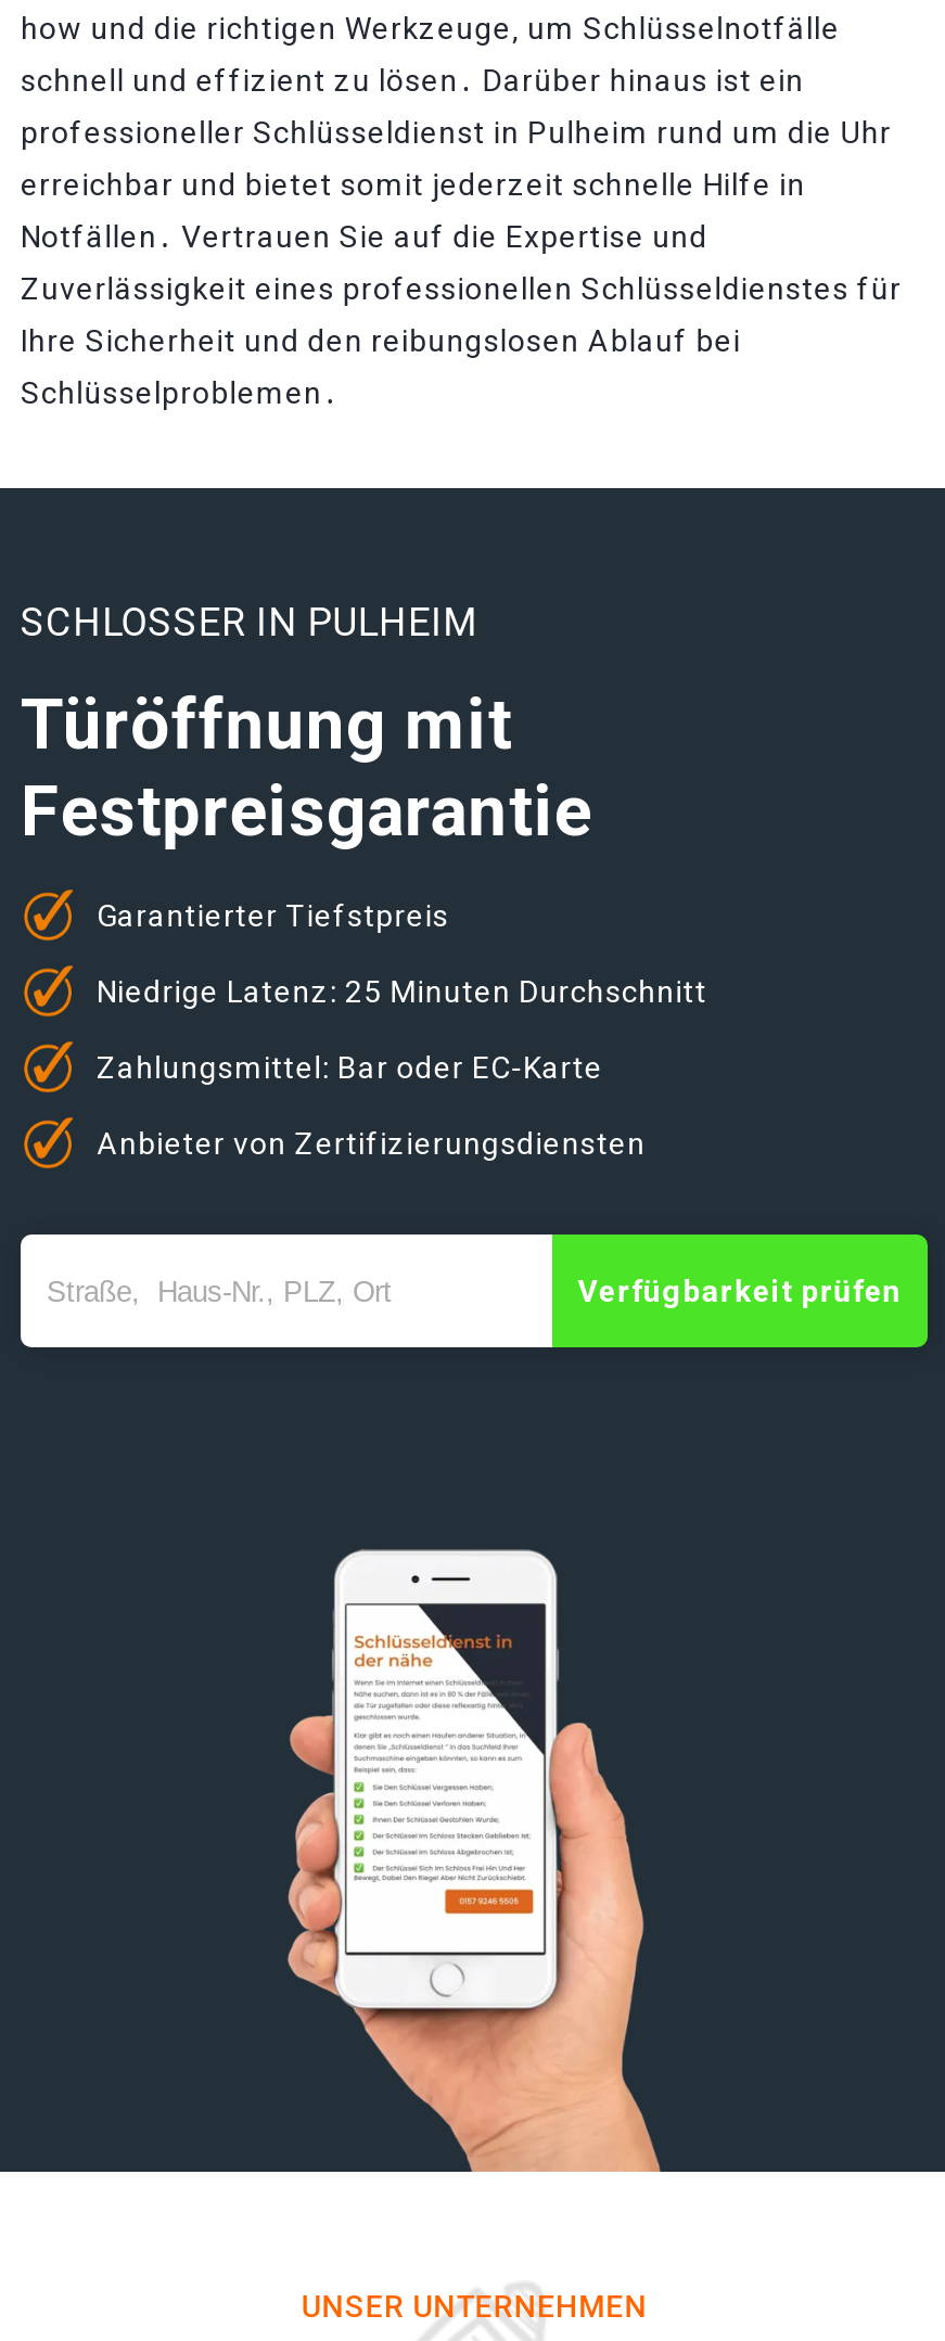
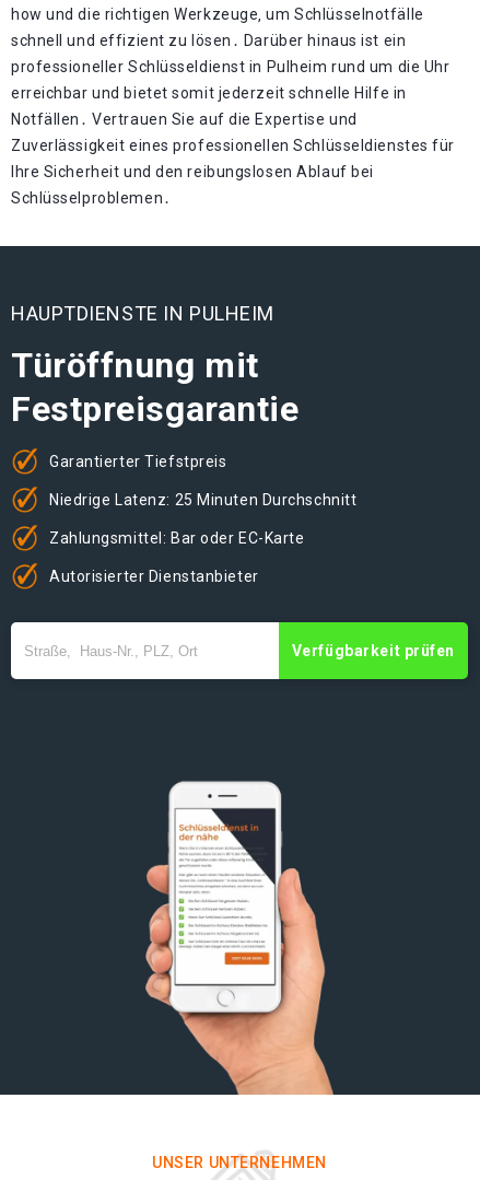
- SCHLOSSER IN PULHEIM
+ HAUPTDIENSTE IN PULHEIM

- Anbieter von Zertifizierungsdiensten
+ Autorisierter Dienstanbieter
